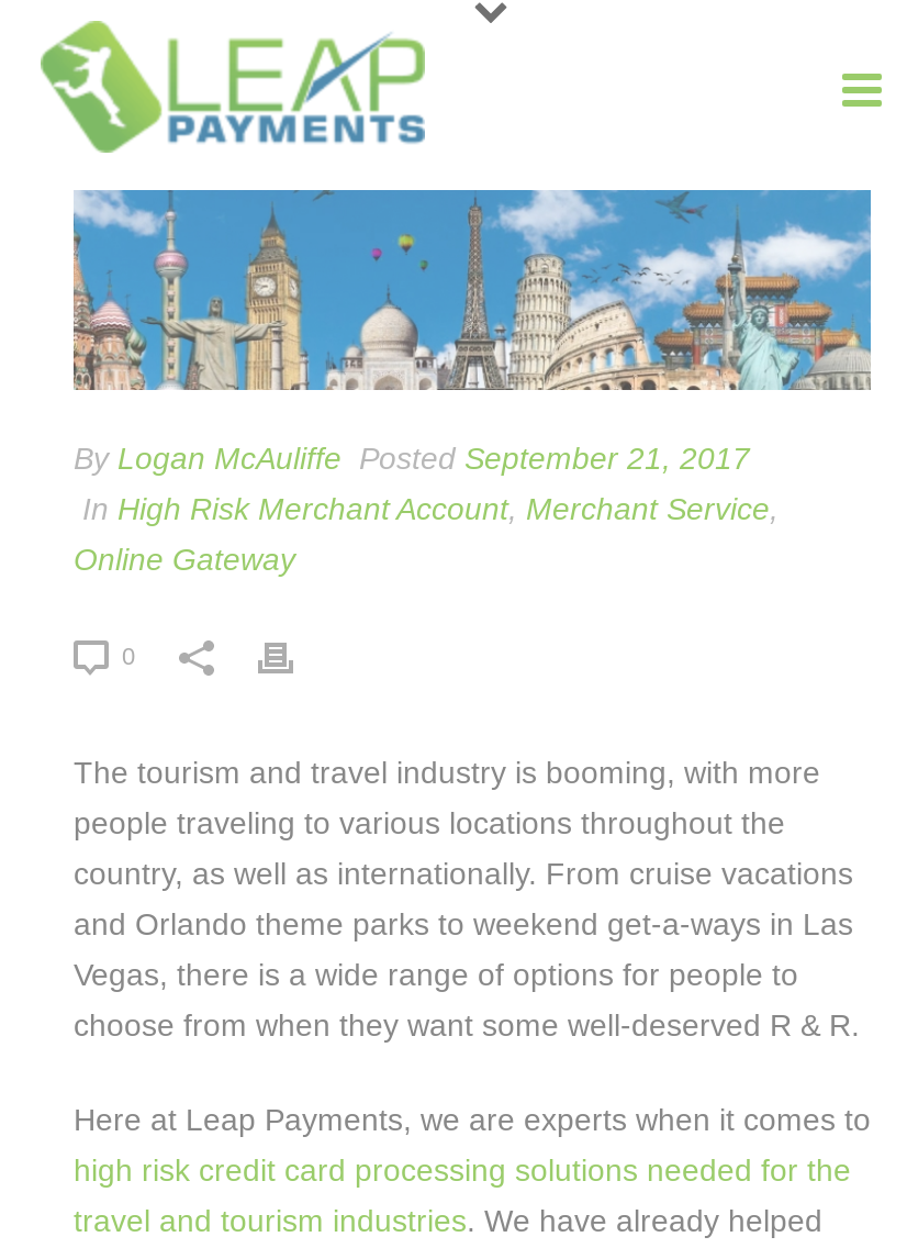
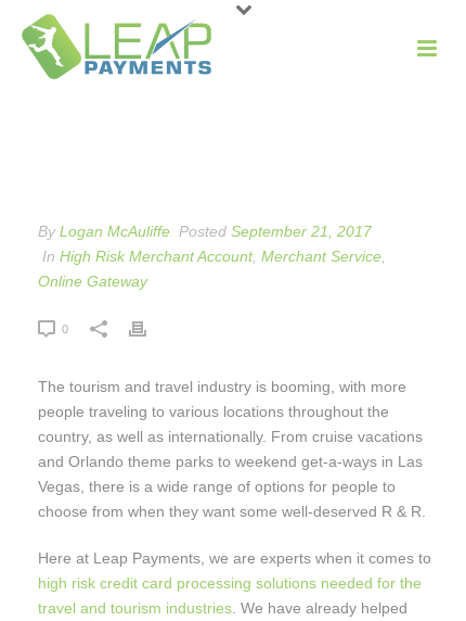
- [image]
